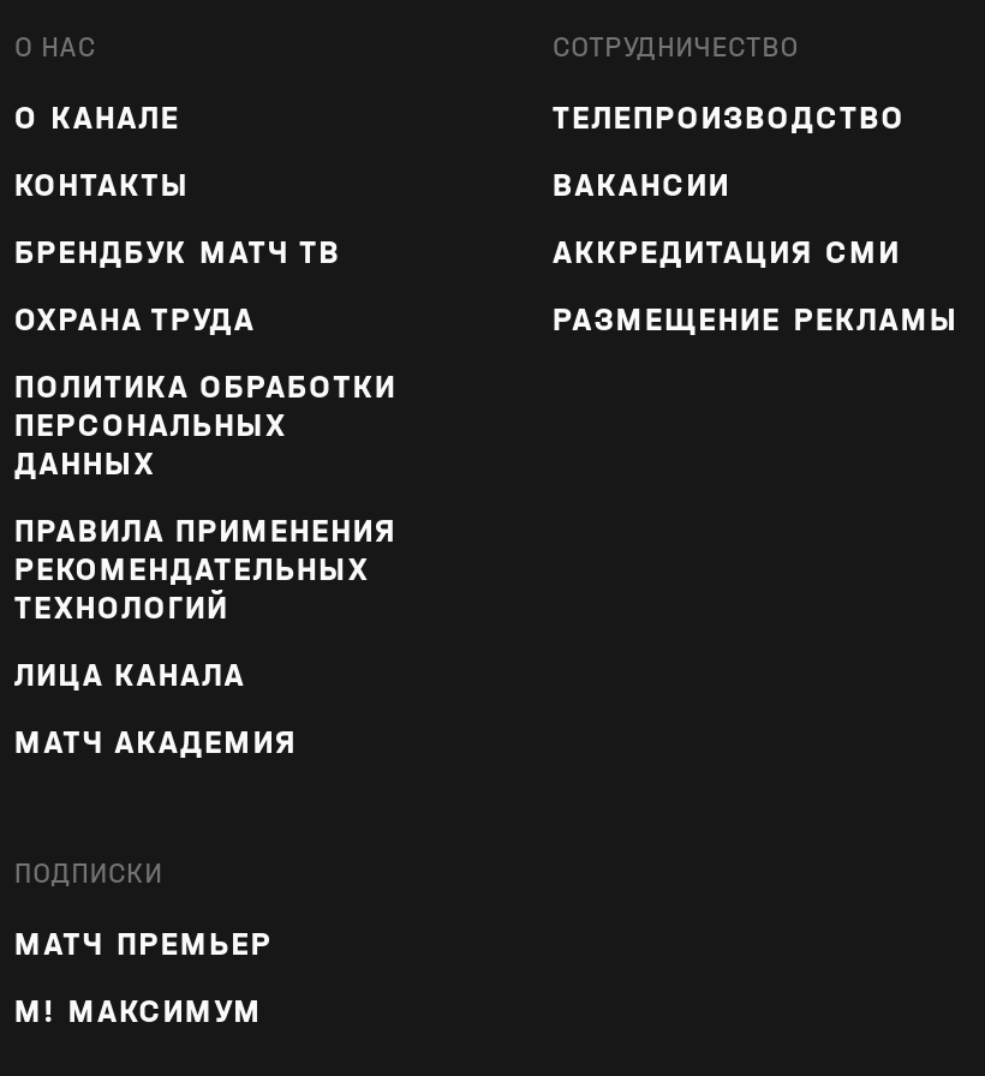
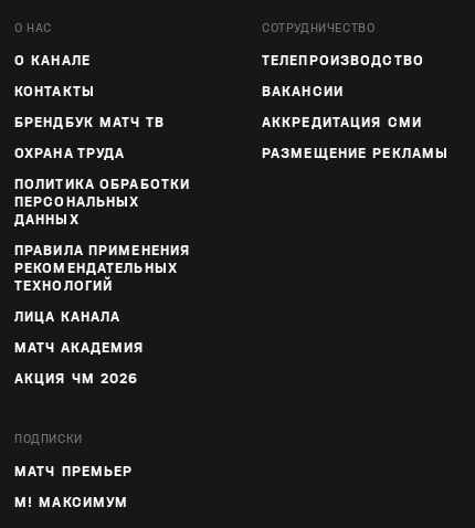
+ АКЦИЯ ЧМ 2026
